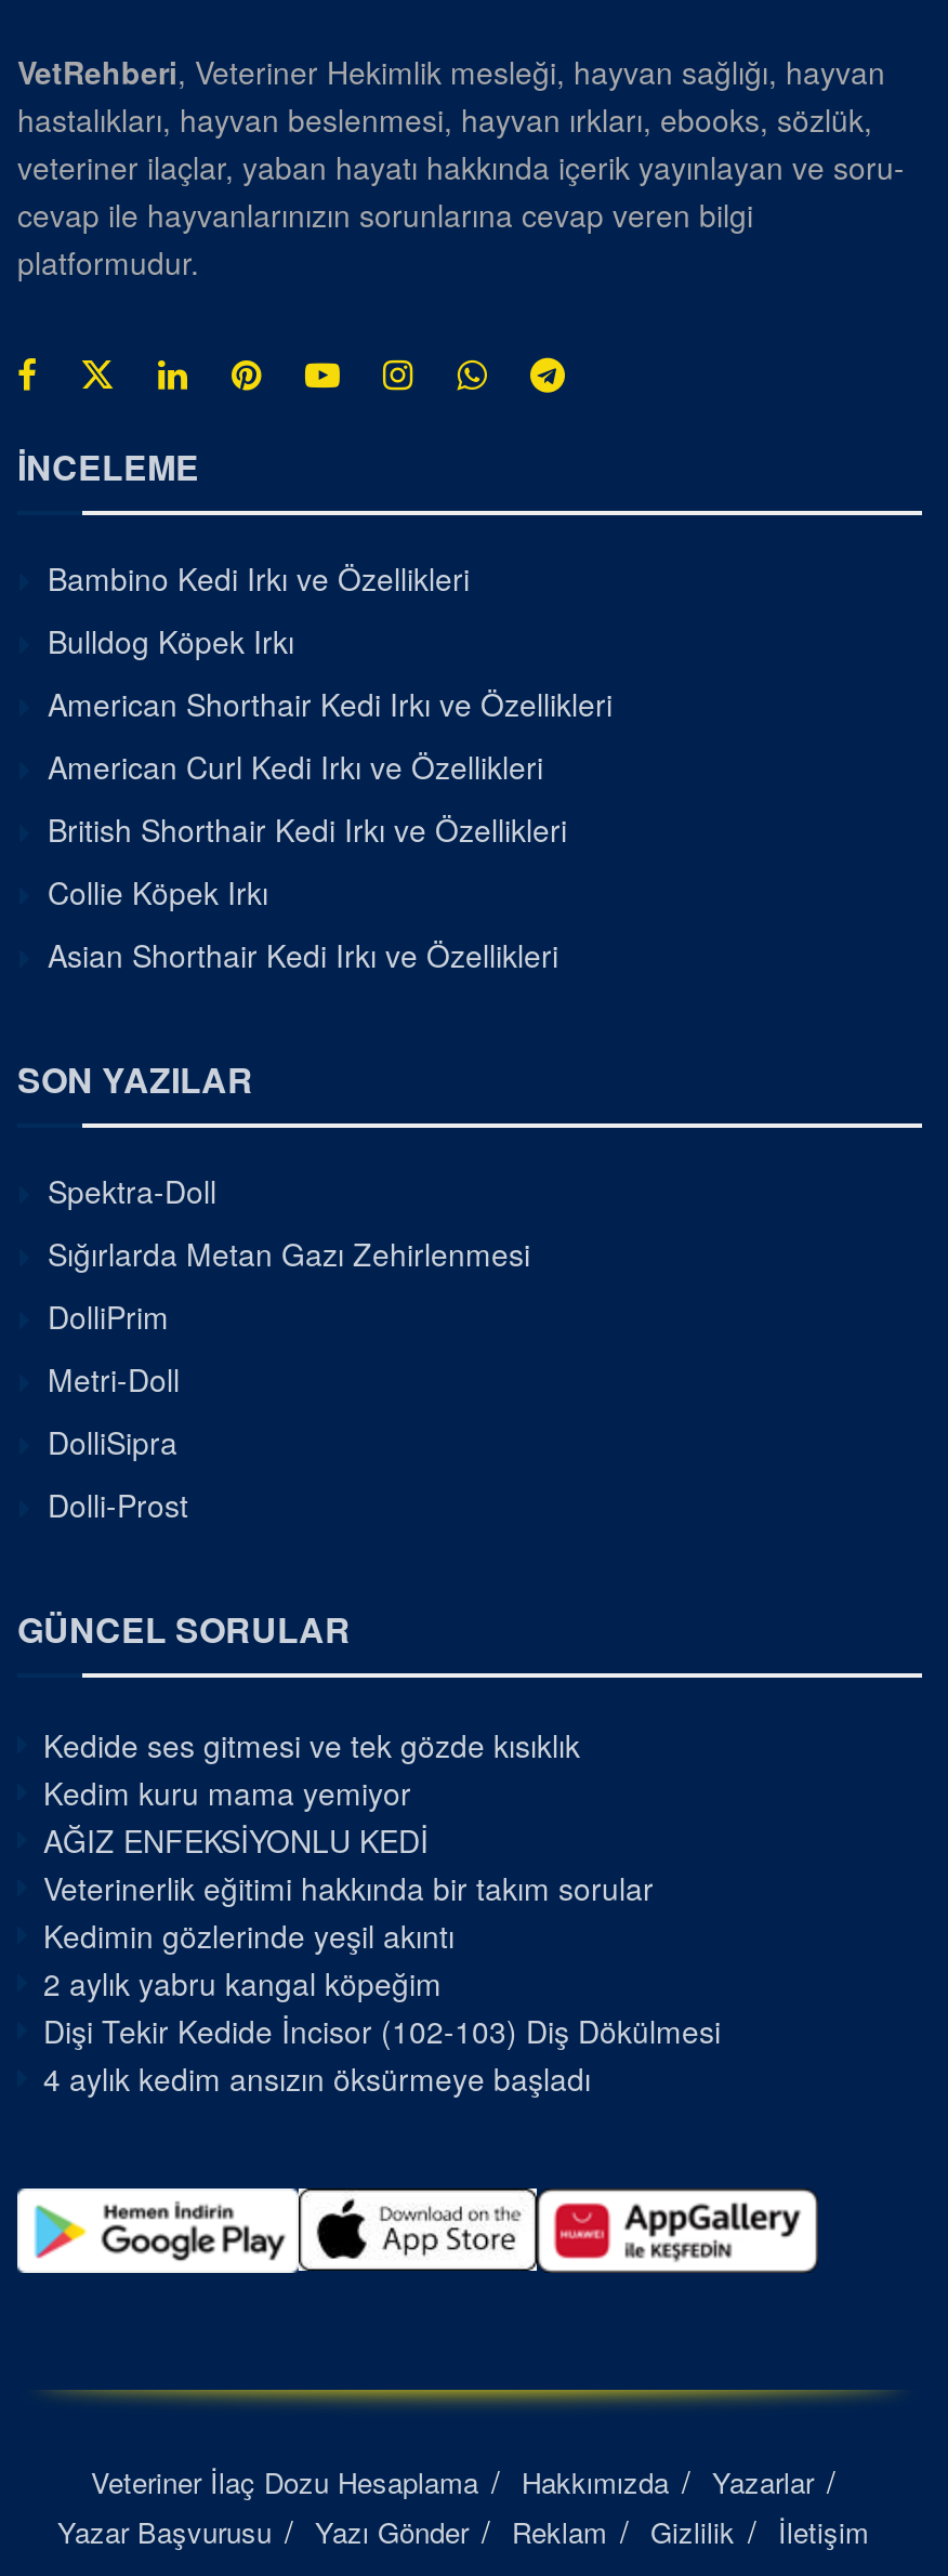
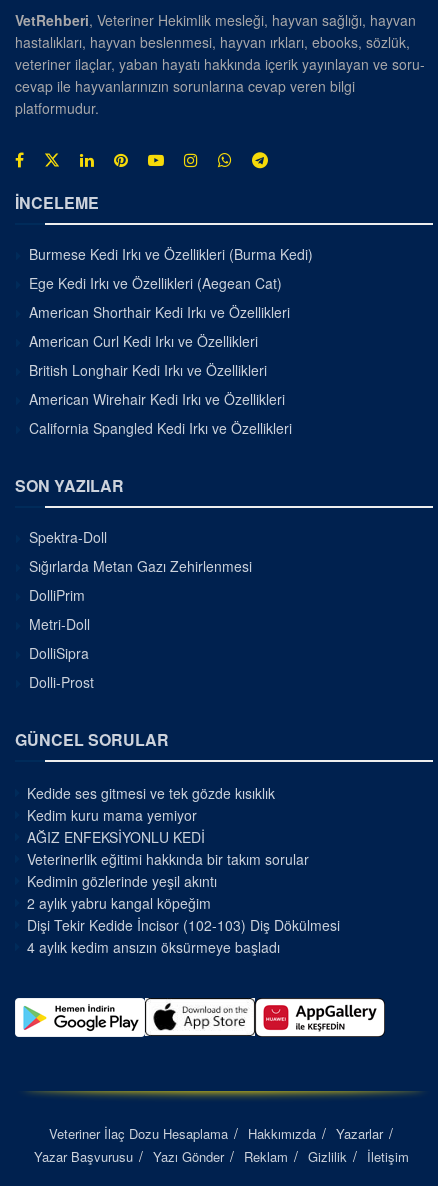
- Bambino Kedi Irkı ve Özellikleri
- Bulldog Köpek Irkı
+ Burmese Kedi Irkı ve Özellikleri (Burma Kedi)
+ Ege Kedi Irkı ve Özellikleri (Aegean Cat)

- British Shorthair Kedi Irkı ve Özellikleri
- Collie Köpek Irkı
- Asian Shorthair Kedi Irkı ve Özellikleri
+ British Longhair Kedi Irkı ve Özellikleri
+ American Wirehair Kedi Irkı ve Özellikleri
+ California Spangled Kedi Irkı ve Özellikleri
